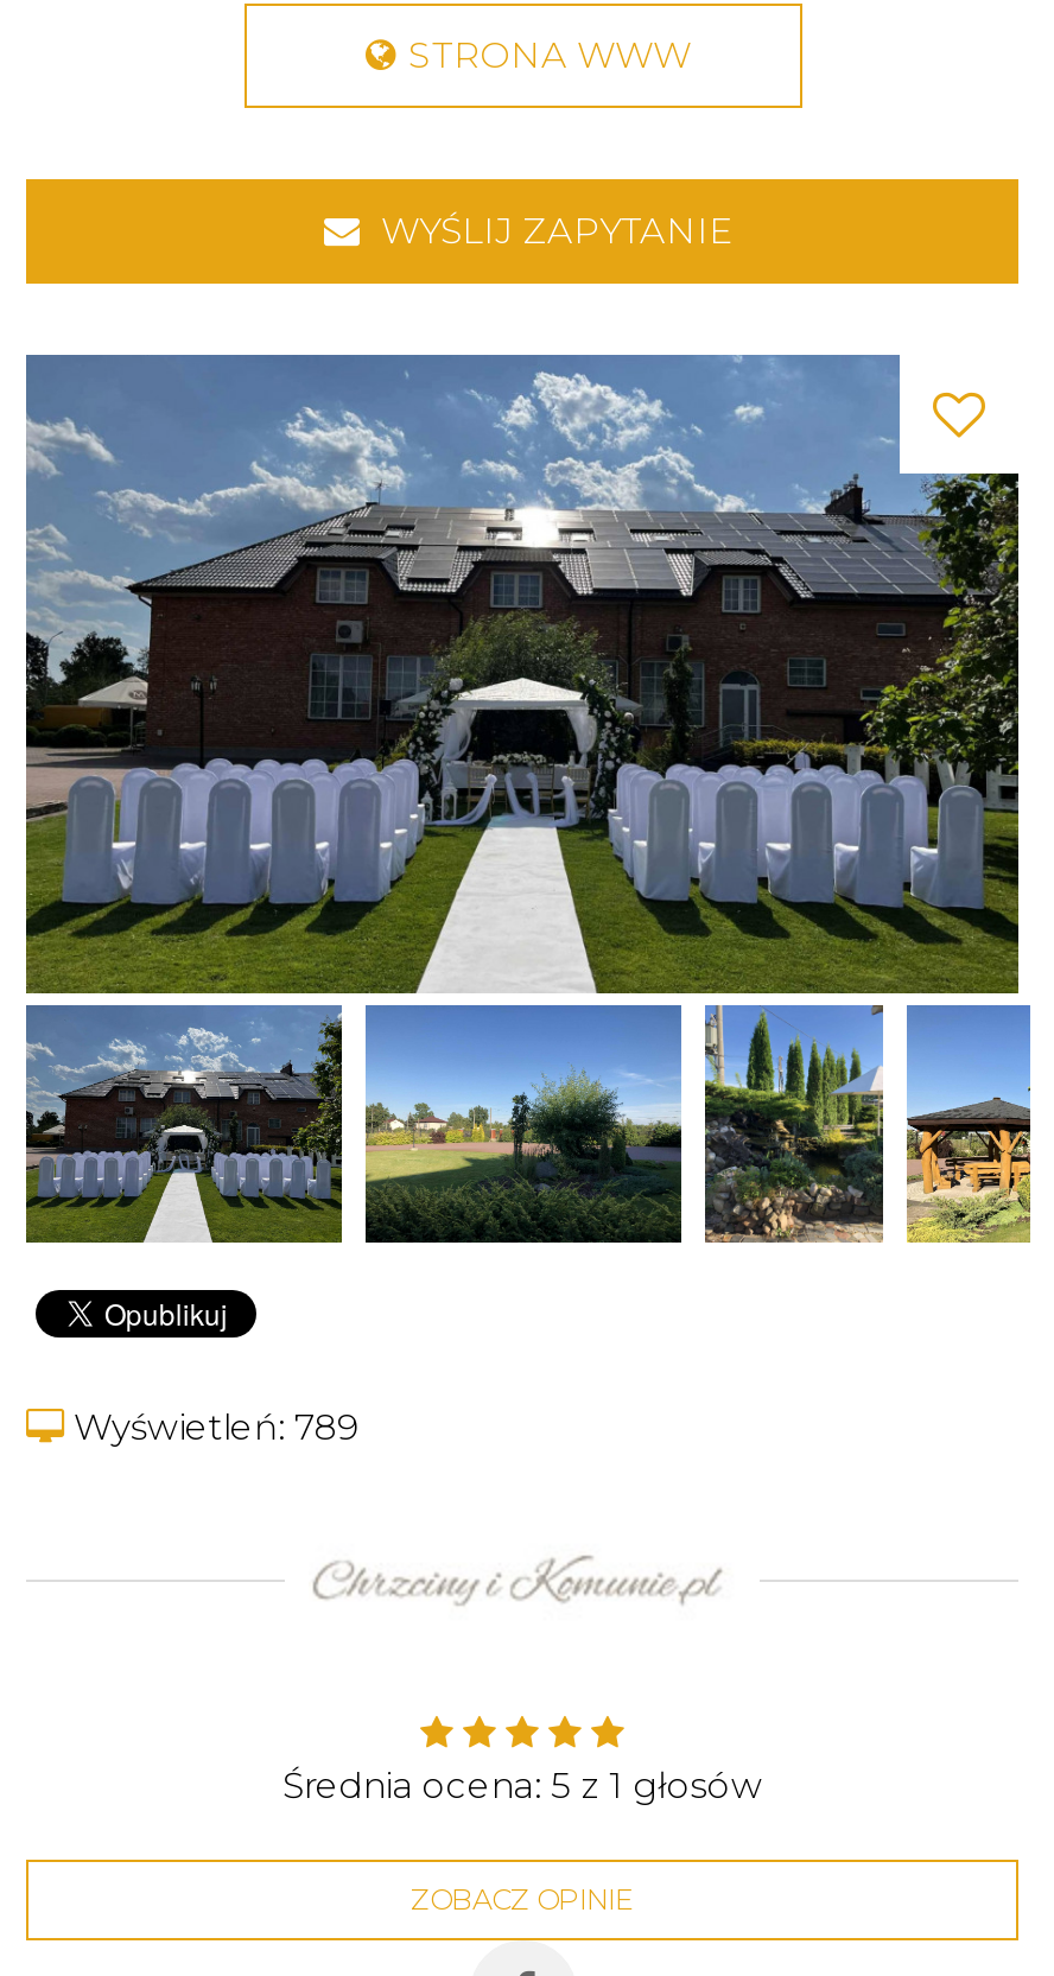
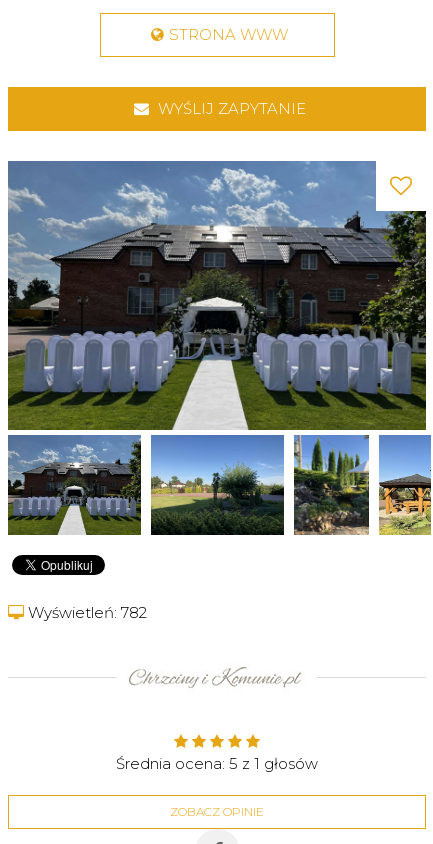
- Wyświetleń: 789
+ Wyświetleń: 782
